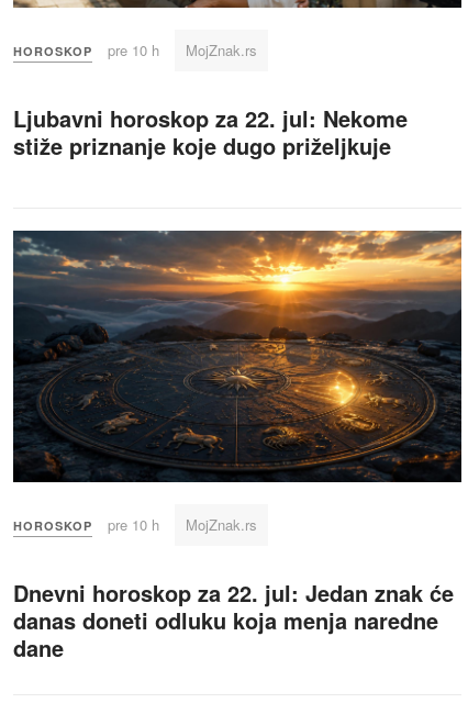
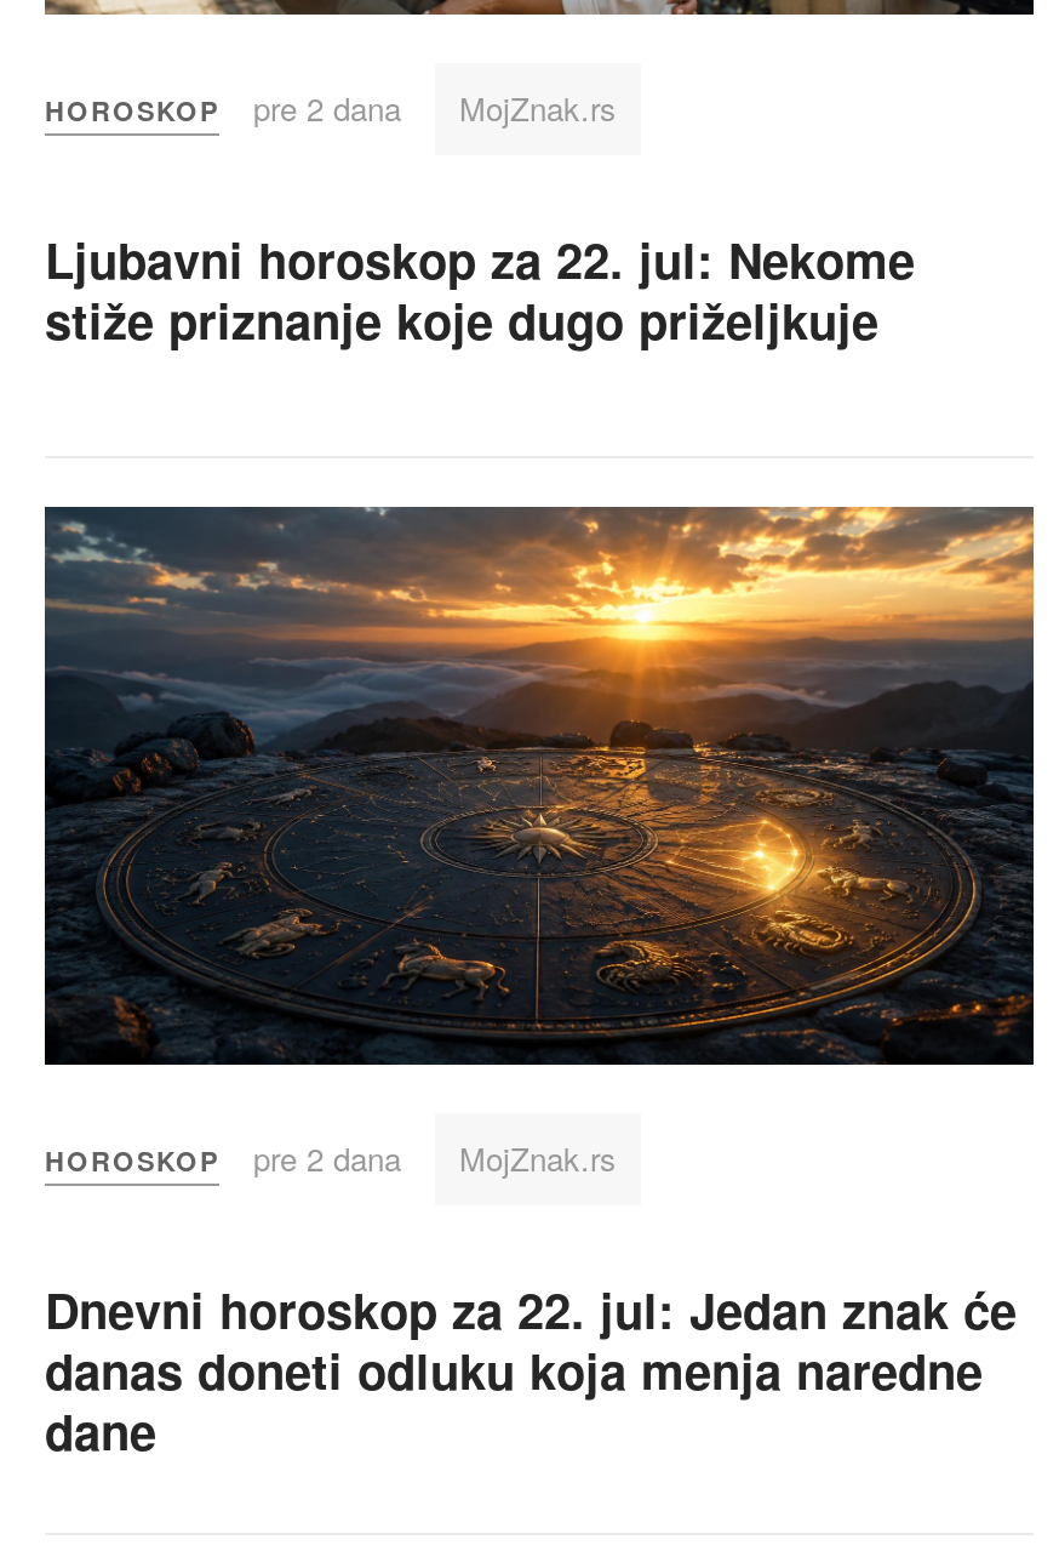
- HOROSKOP pre 10 h MojZnak.rs
+ HOROSKOP pre 2 dana MojZnak.rs

- HOROSKOP pre 10 h MojZnak.rs
+ HOROSKOP pre 2 dana MojZnak.rs
